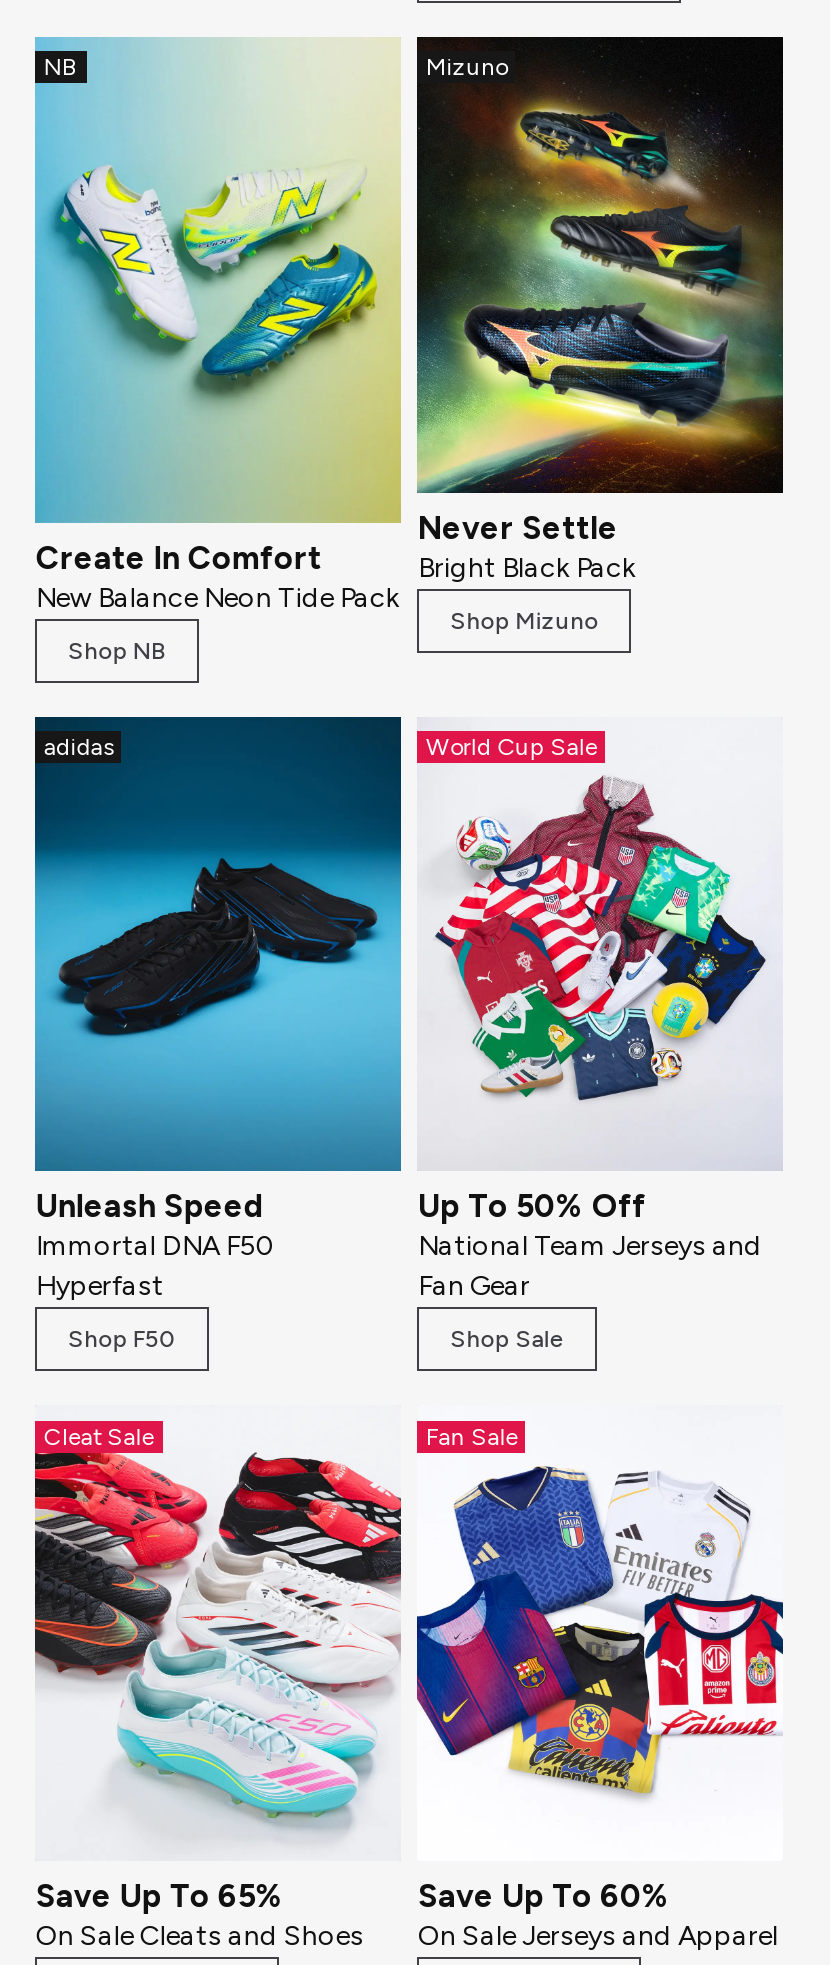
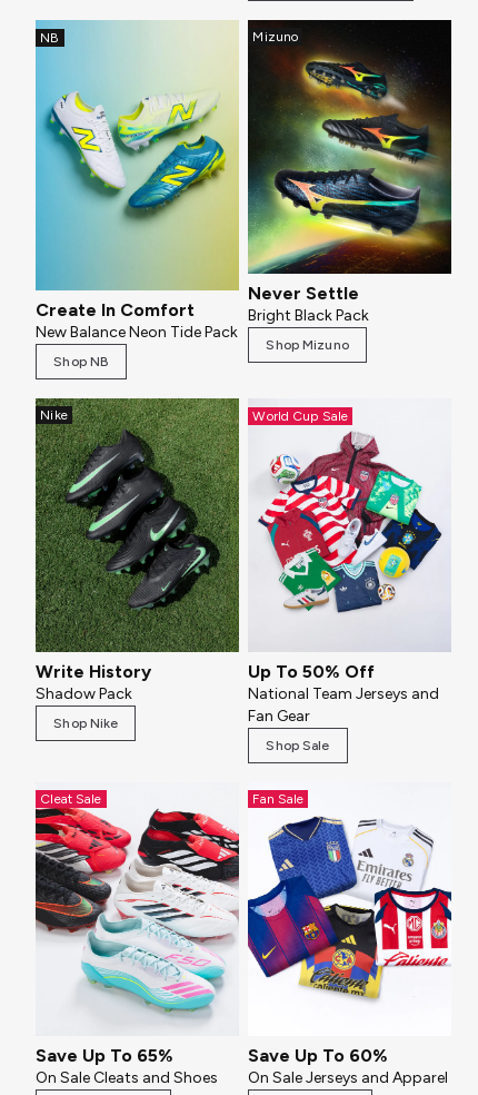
- [image]
- adidas
+ [image]
+ Nike

- Unleash Speed
- Immortal DNA F50
- Hyperfast
+ Write History
+ Shadow Pack

- Shop F50
+ Shop Nike
